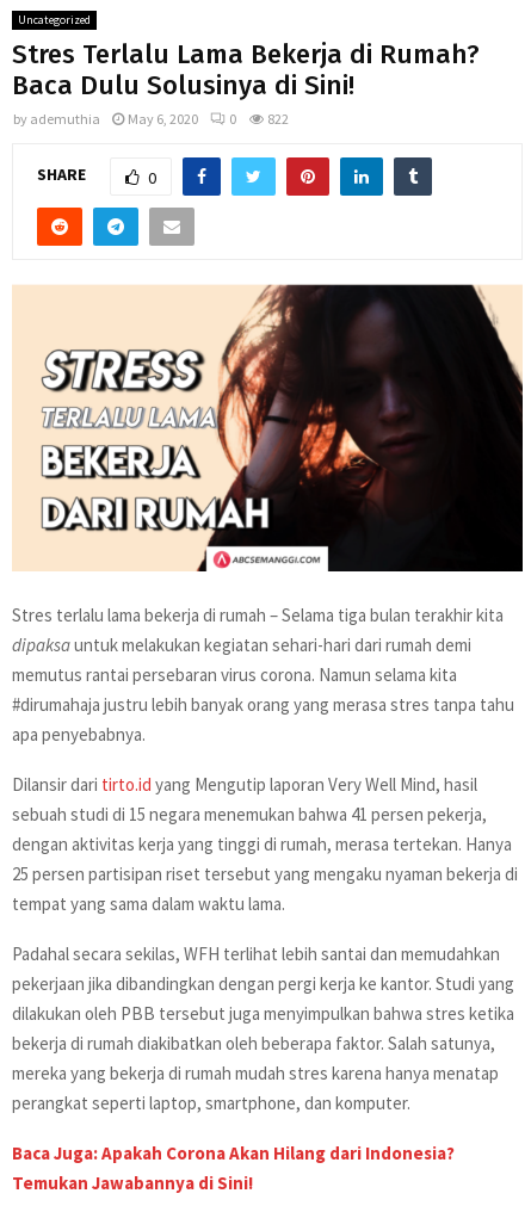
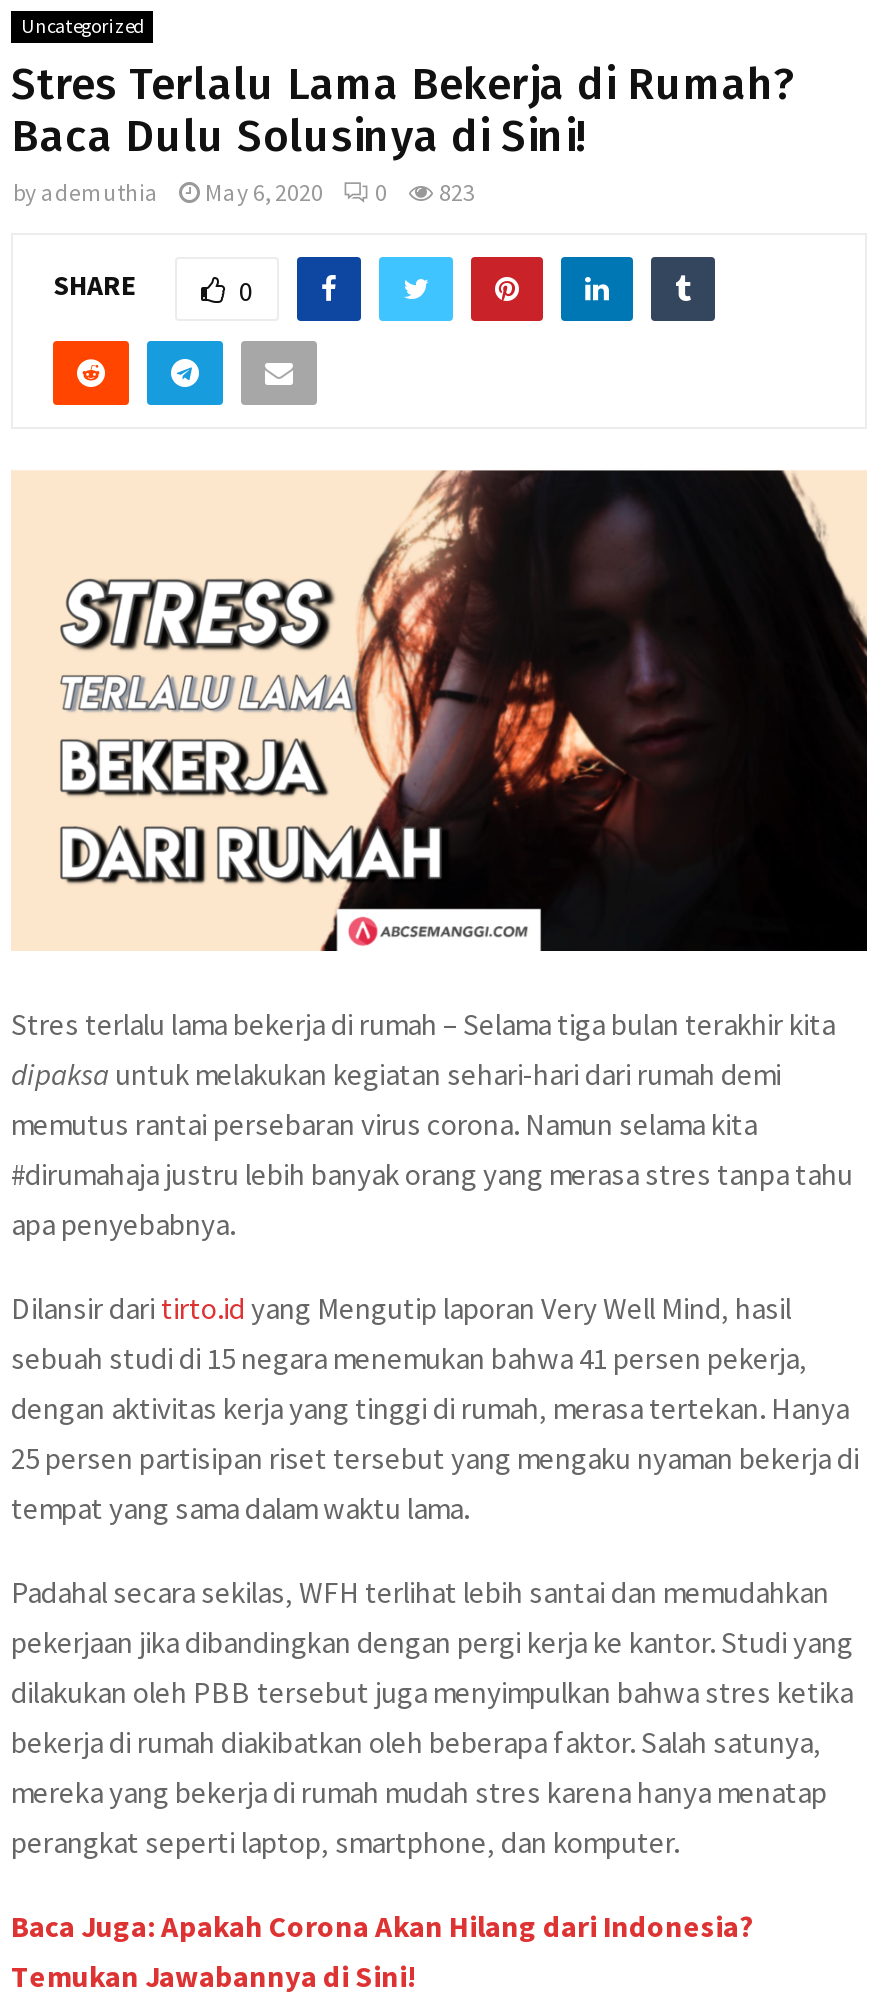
- by ademuthia May 6, 2020 0 822
+ by ademuthia May 6, 2020 0 823
